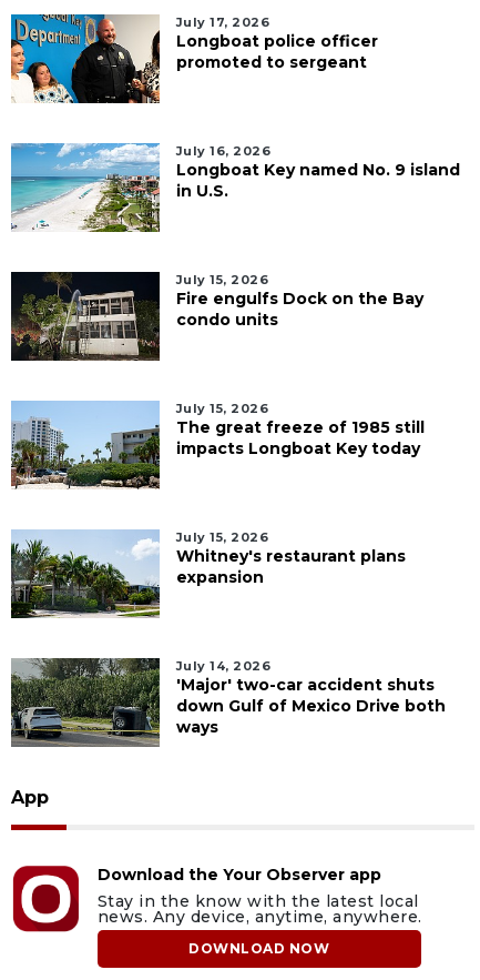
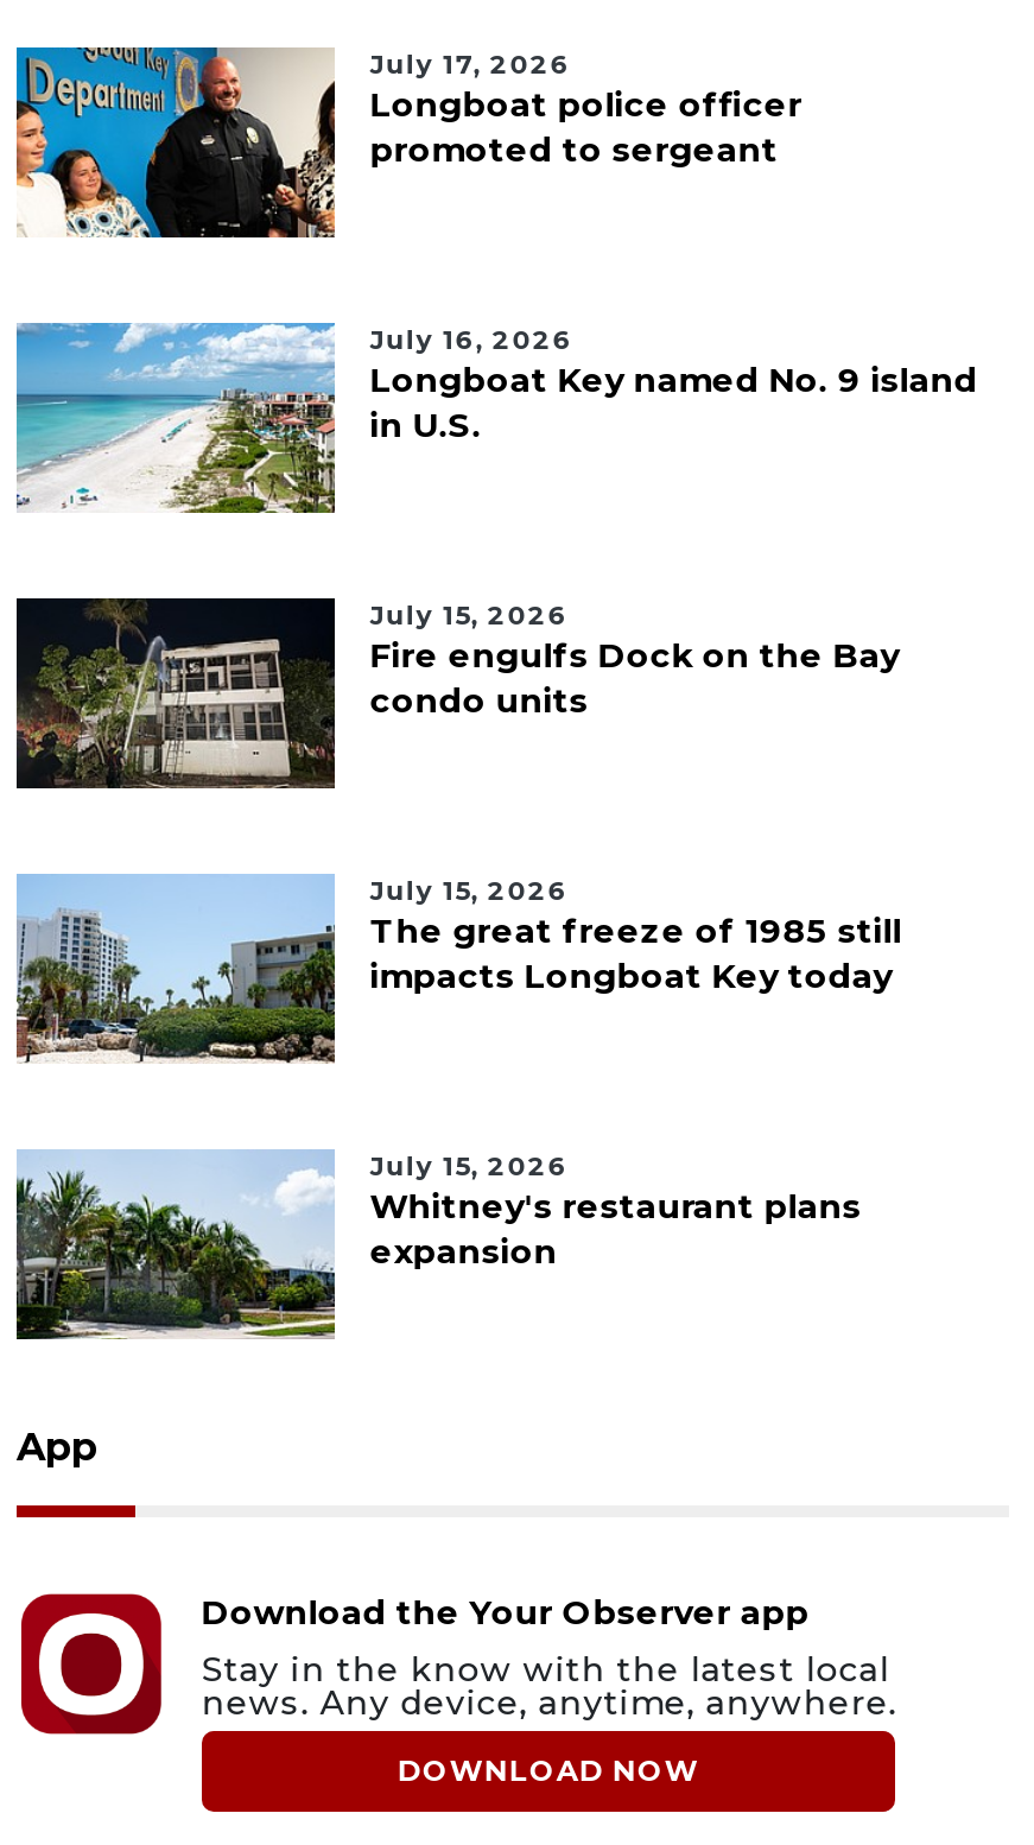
- [image]
- July 14, 2026
- 'Major' two-car accident shuts
- down Gulf of Mexico Drive both
- ways
